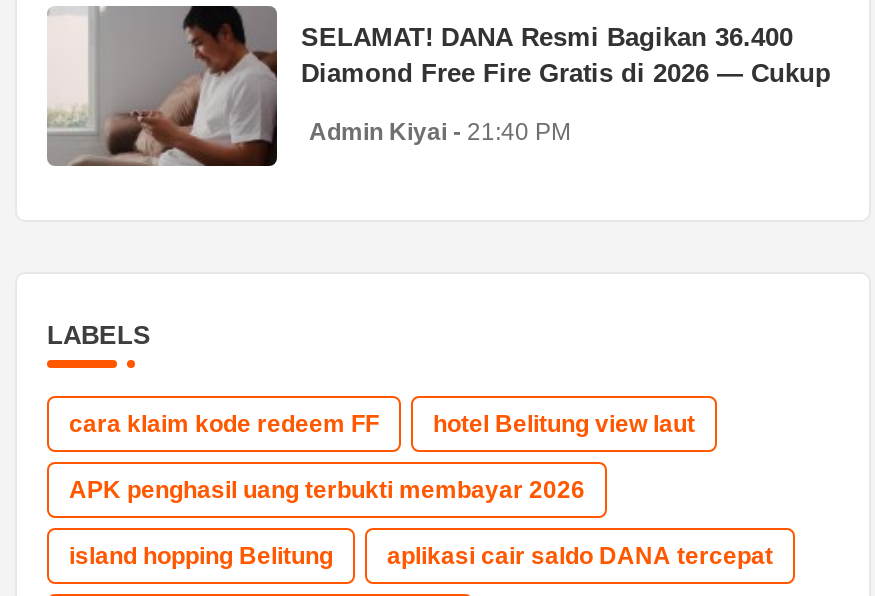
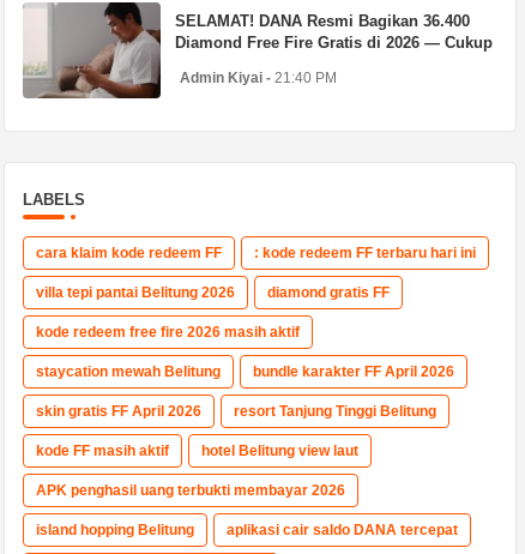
+ : kode redeem FF terbaru hari ini
+ villa tepi pantai Belitung 2026
+ diamond gratis FF
+ kode redeem free fire 2026 masih aktif
+ staycation mewah Belitung
+ bundle karakter FF April 2026
+ skin gratis FF April 2026
+ resort Tanjung Tinggi Belitung
+ kode FF masih aktif
